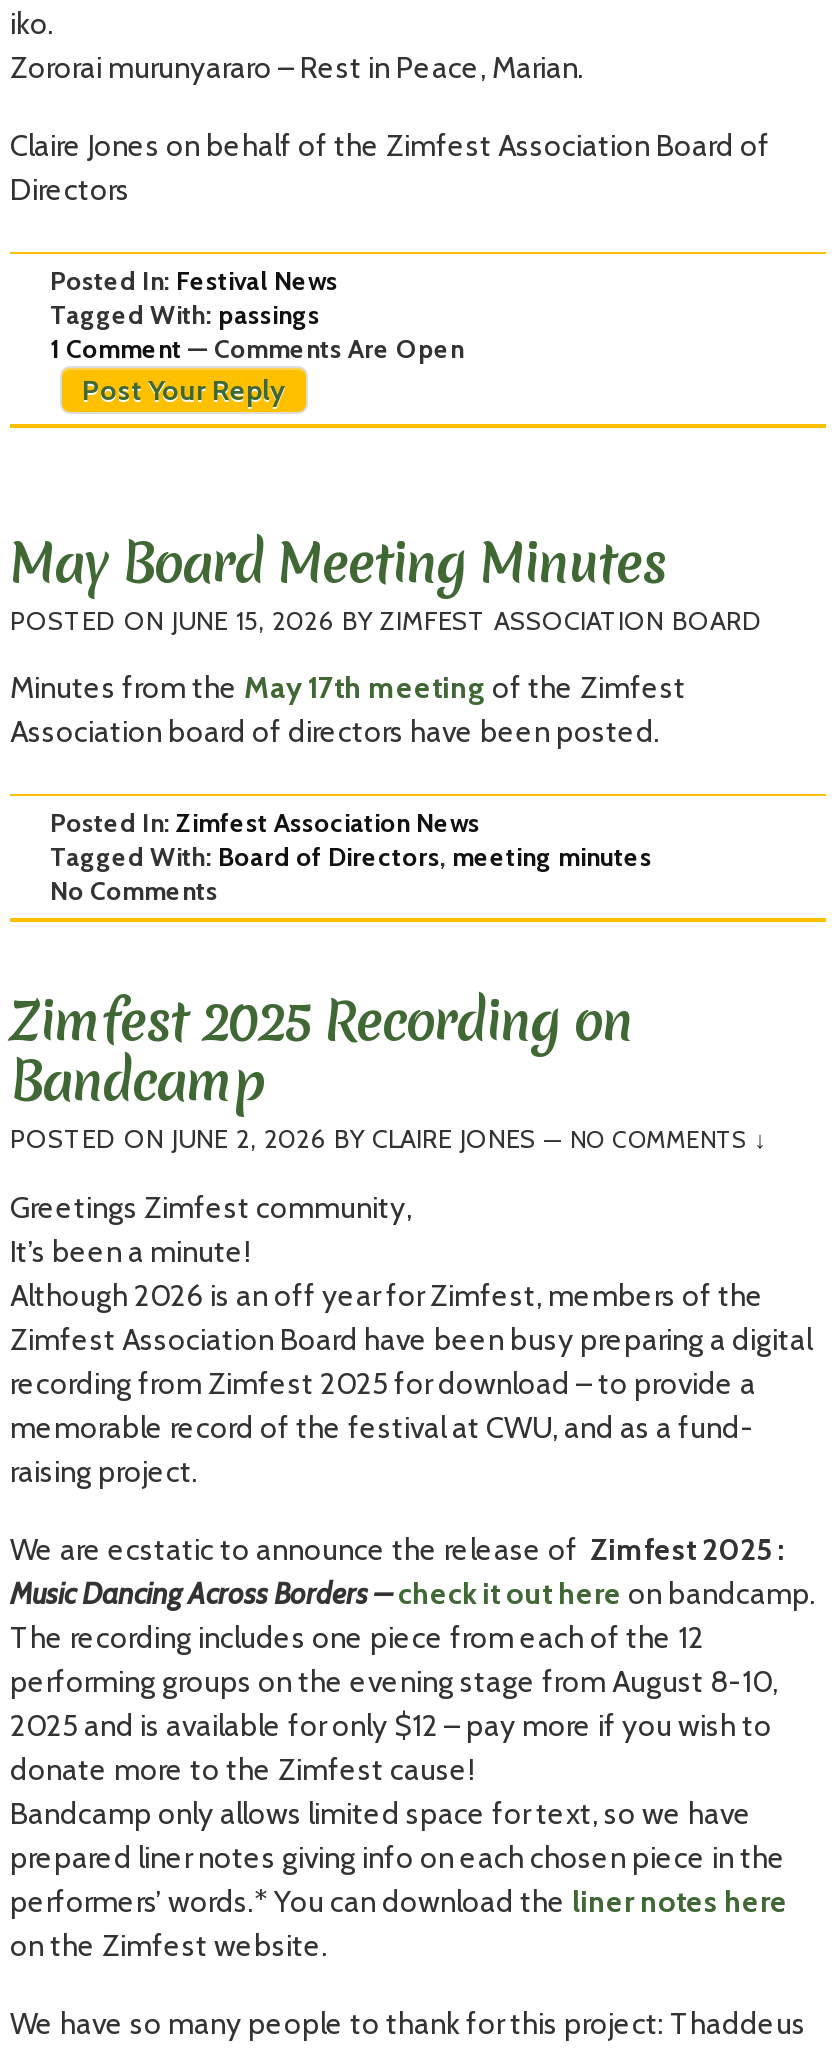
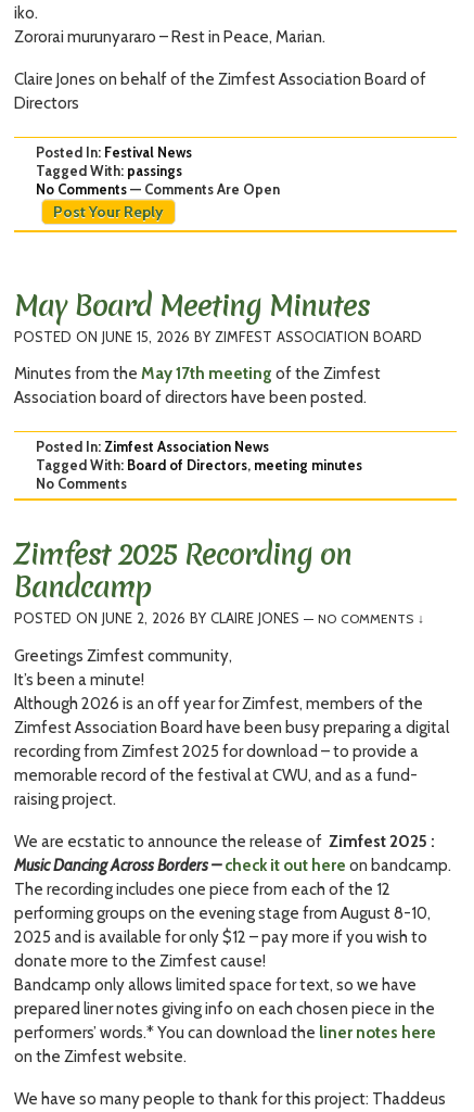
- 1 Comment — Comments Are Open
+ No Comments — Comments Are Open
